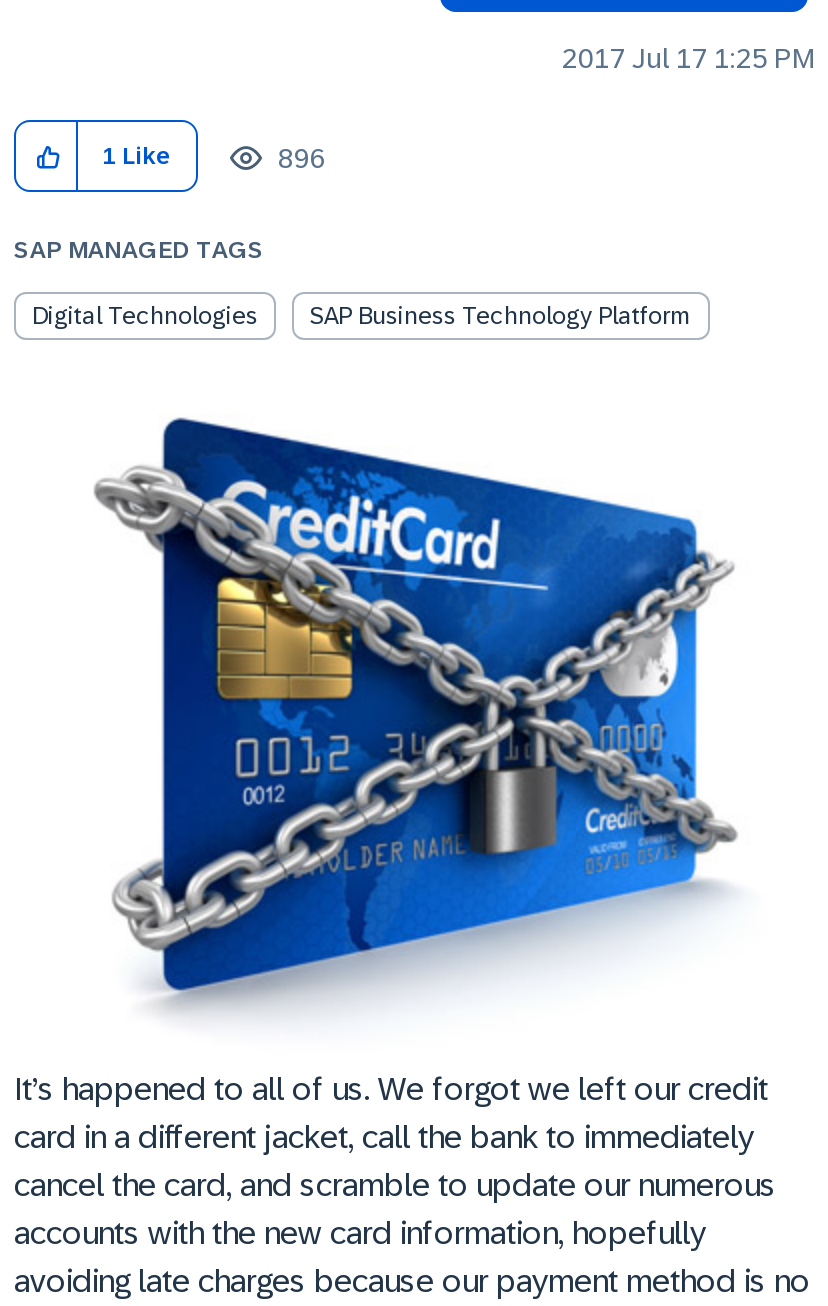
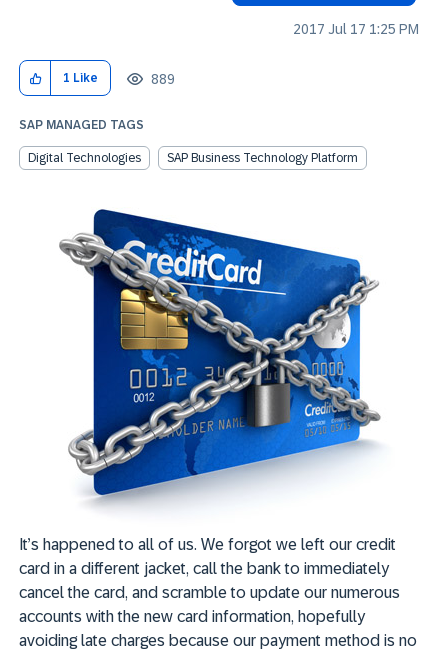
- 896
+ 889
